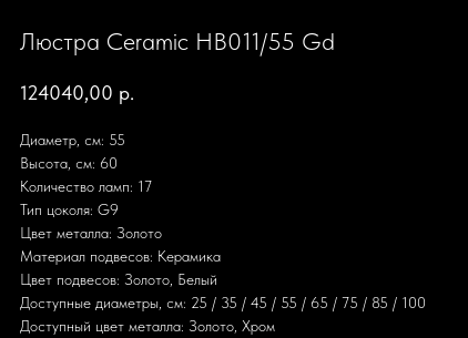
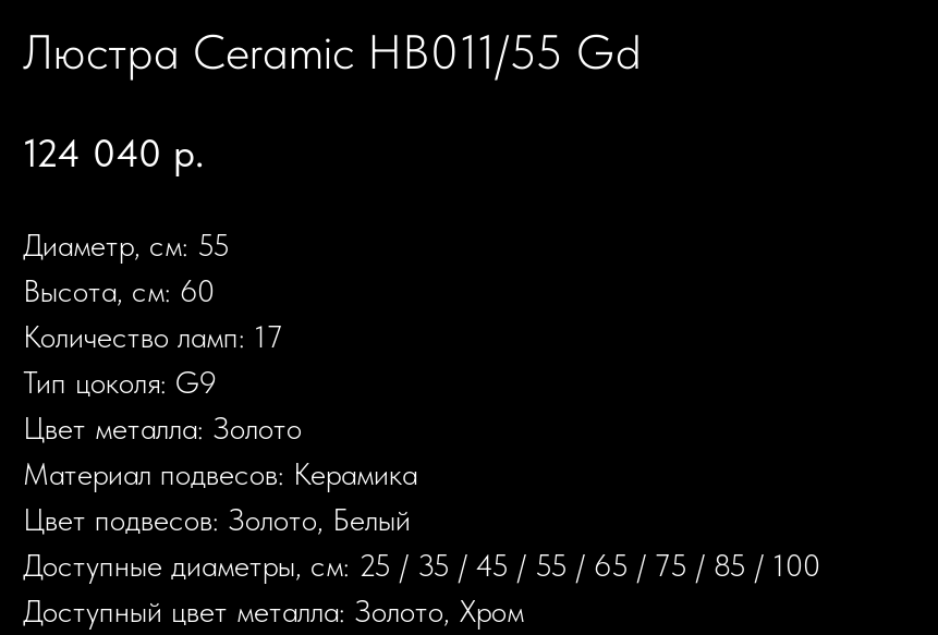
- 124040,00 р.
+ 124 040 р.
